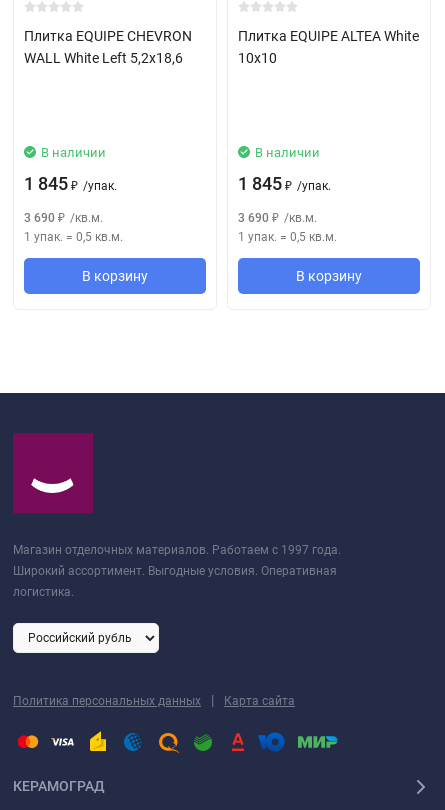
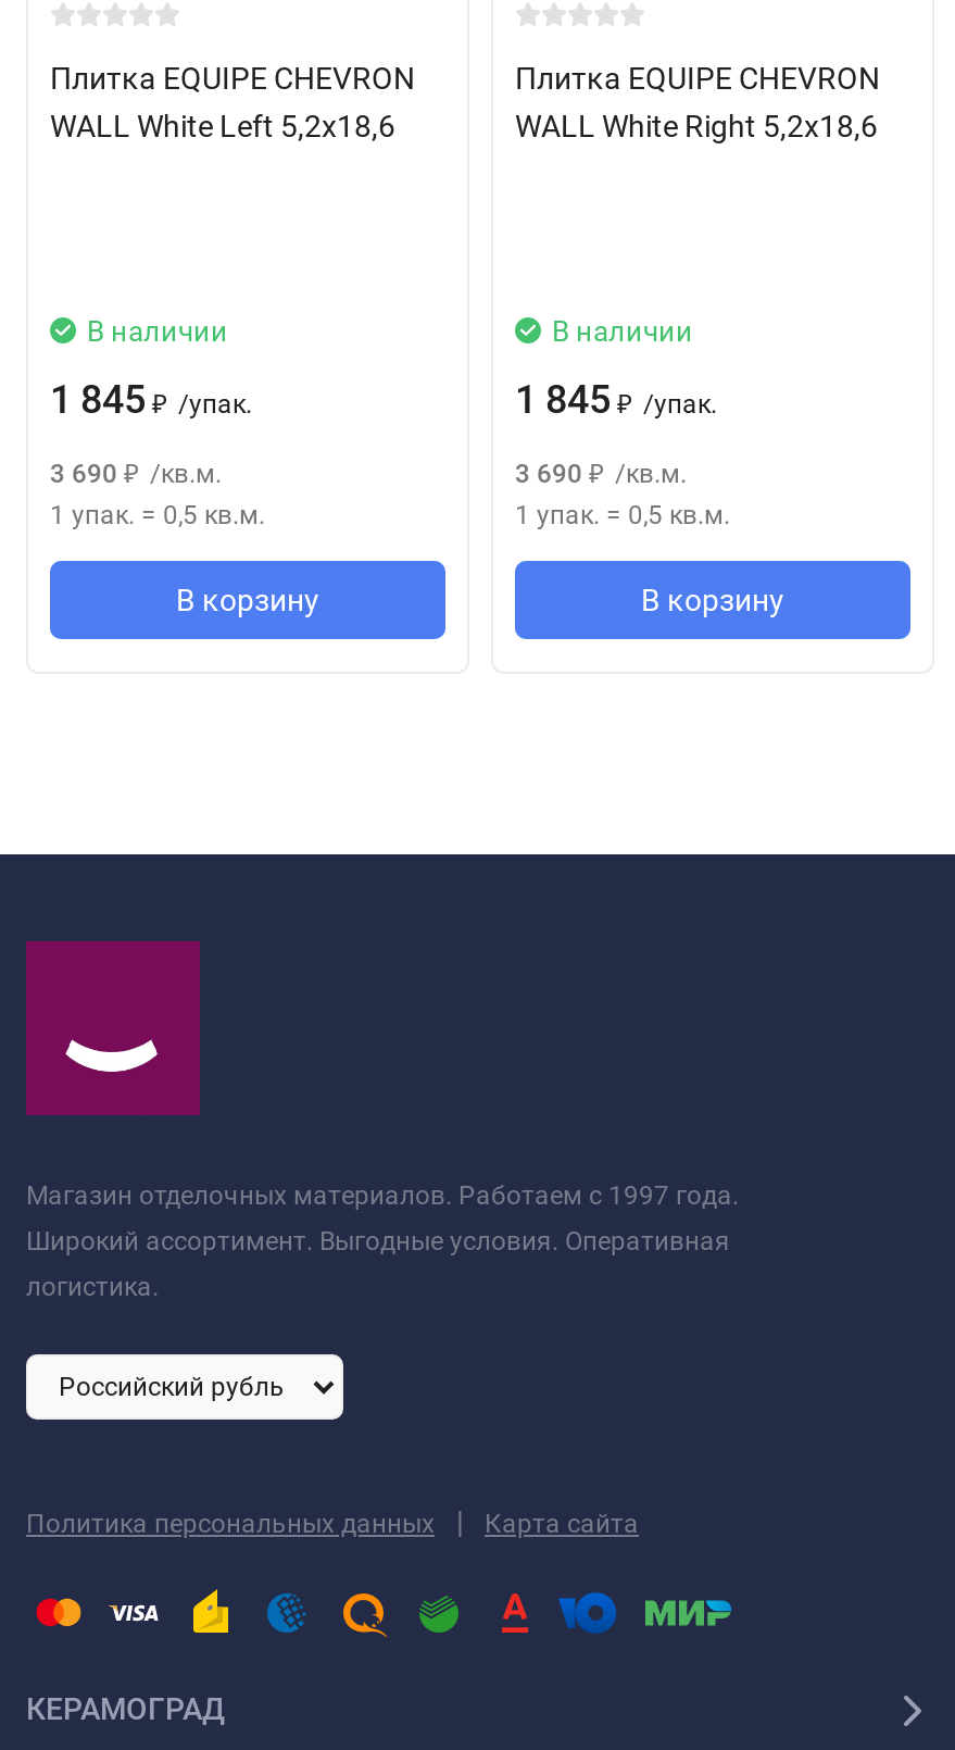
- Плитка EQUIPE ALTEA White
- 10x10
+ Плитка EQUIPE CHEVRON
+ WALL White Right 5,2x18,6
